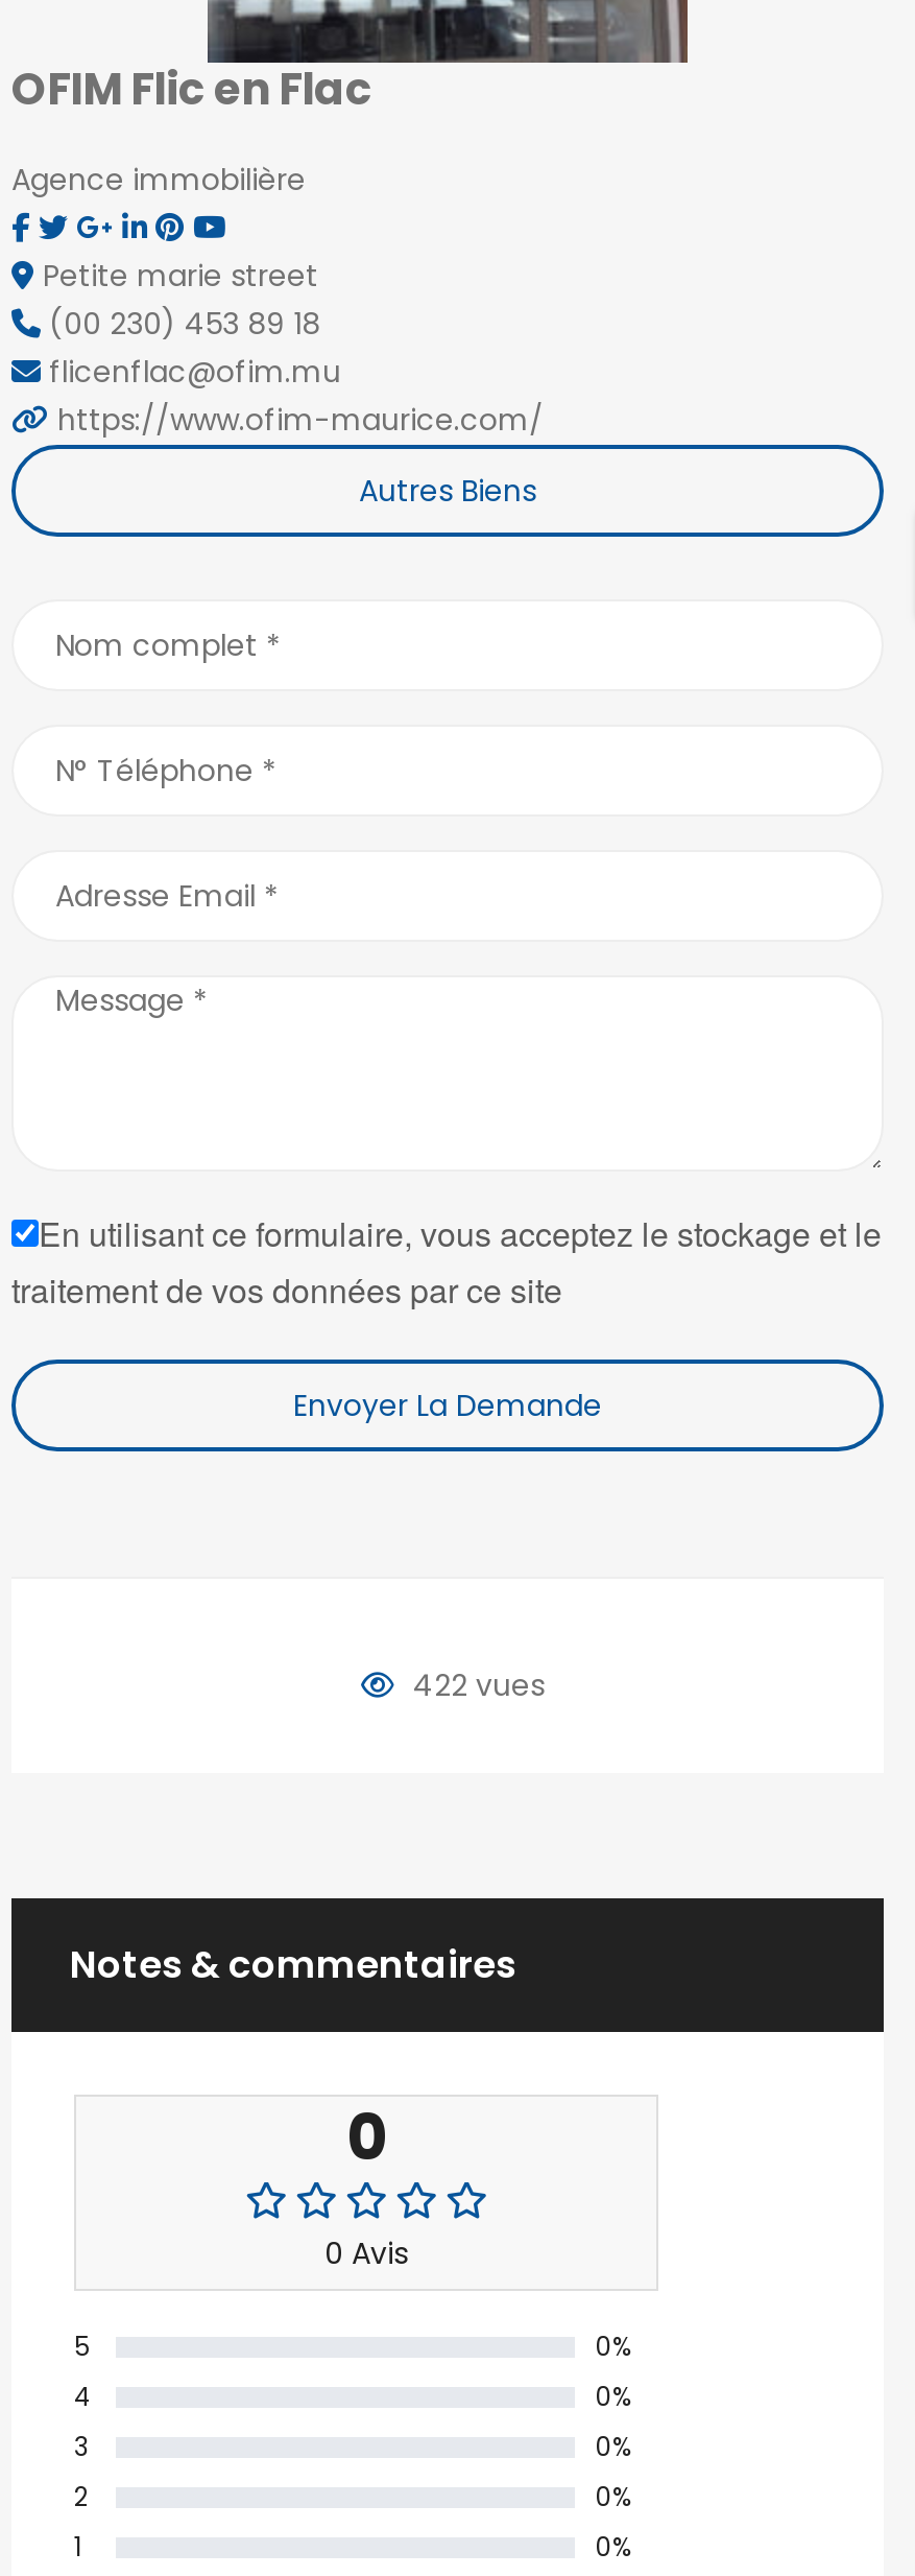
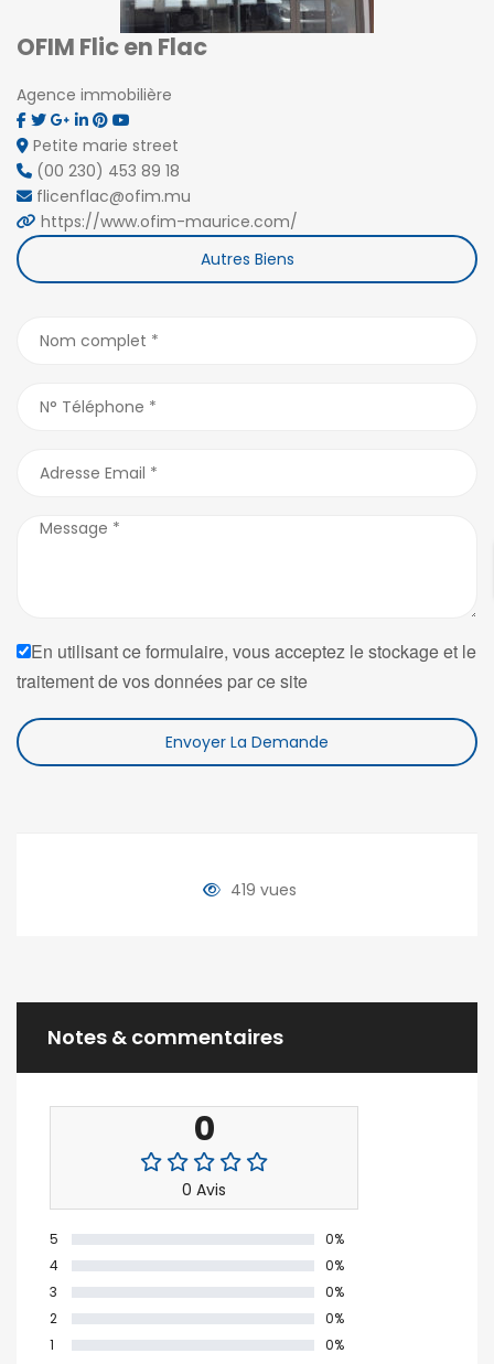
- 422 vues
+ 419 vues
